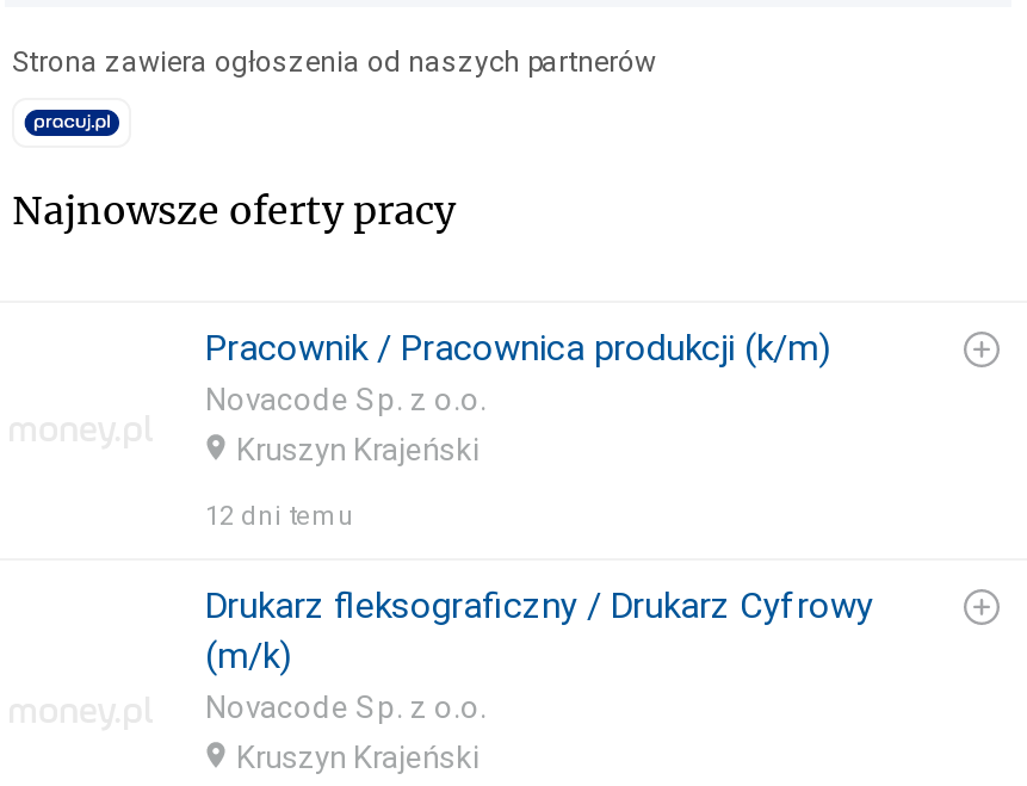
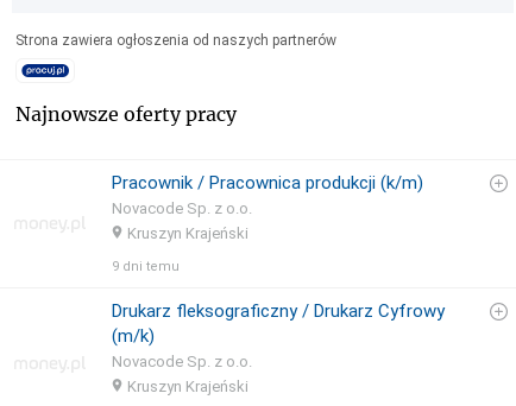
- 12 dni temu
+ 9 dni temu
